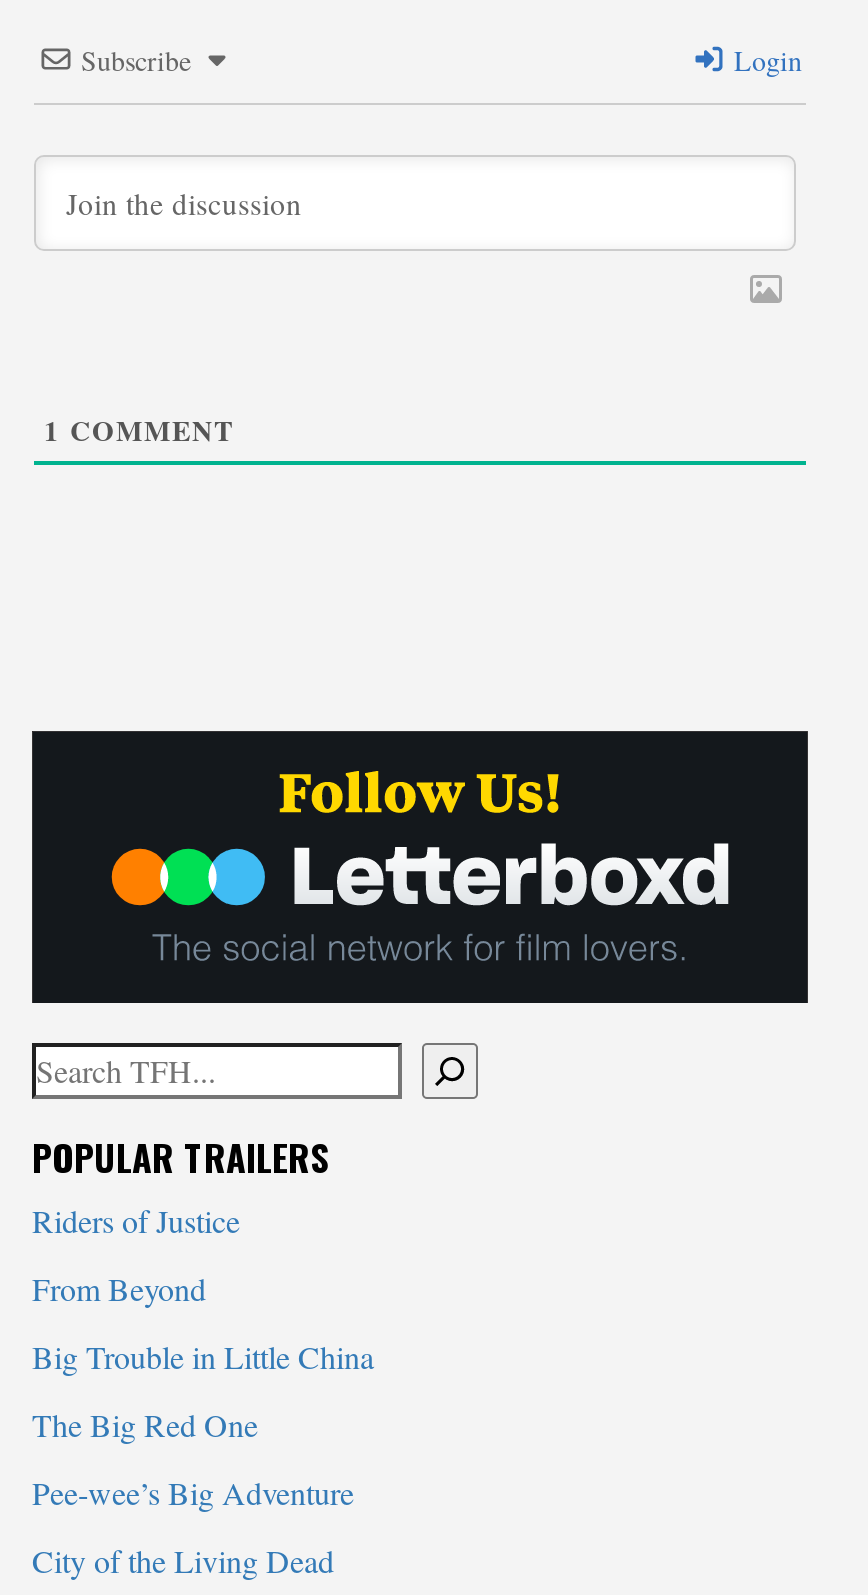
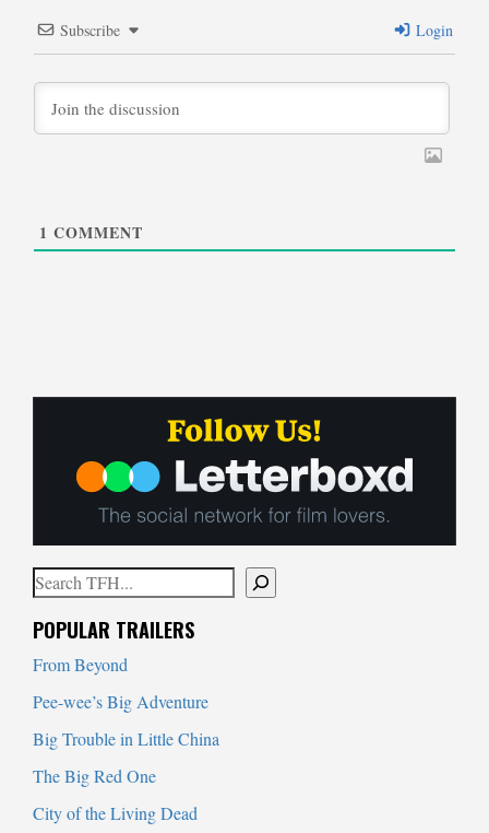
- Riders of Justice

moved up: Pee-wee’s Big Adventure
